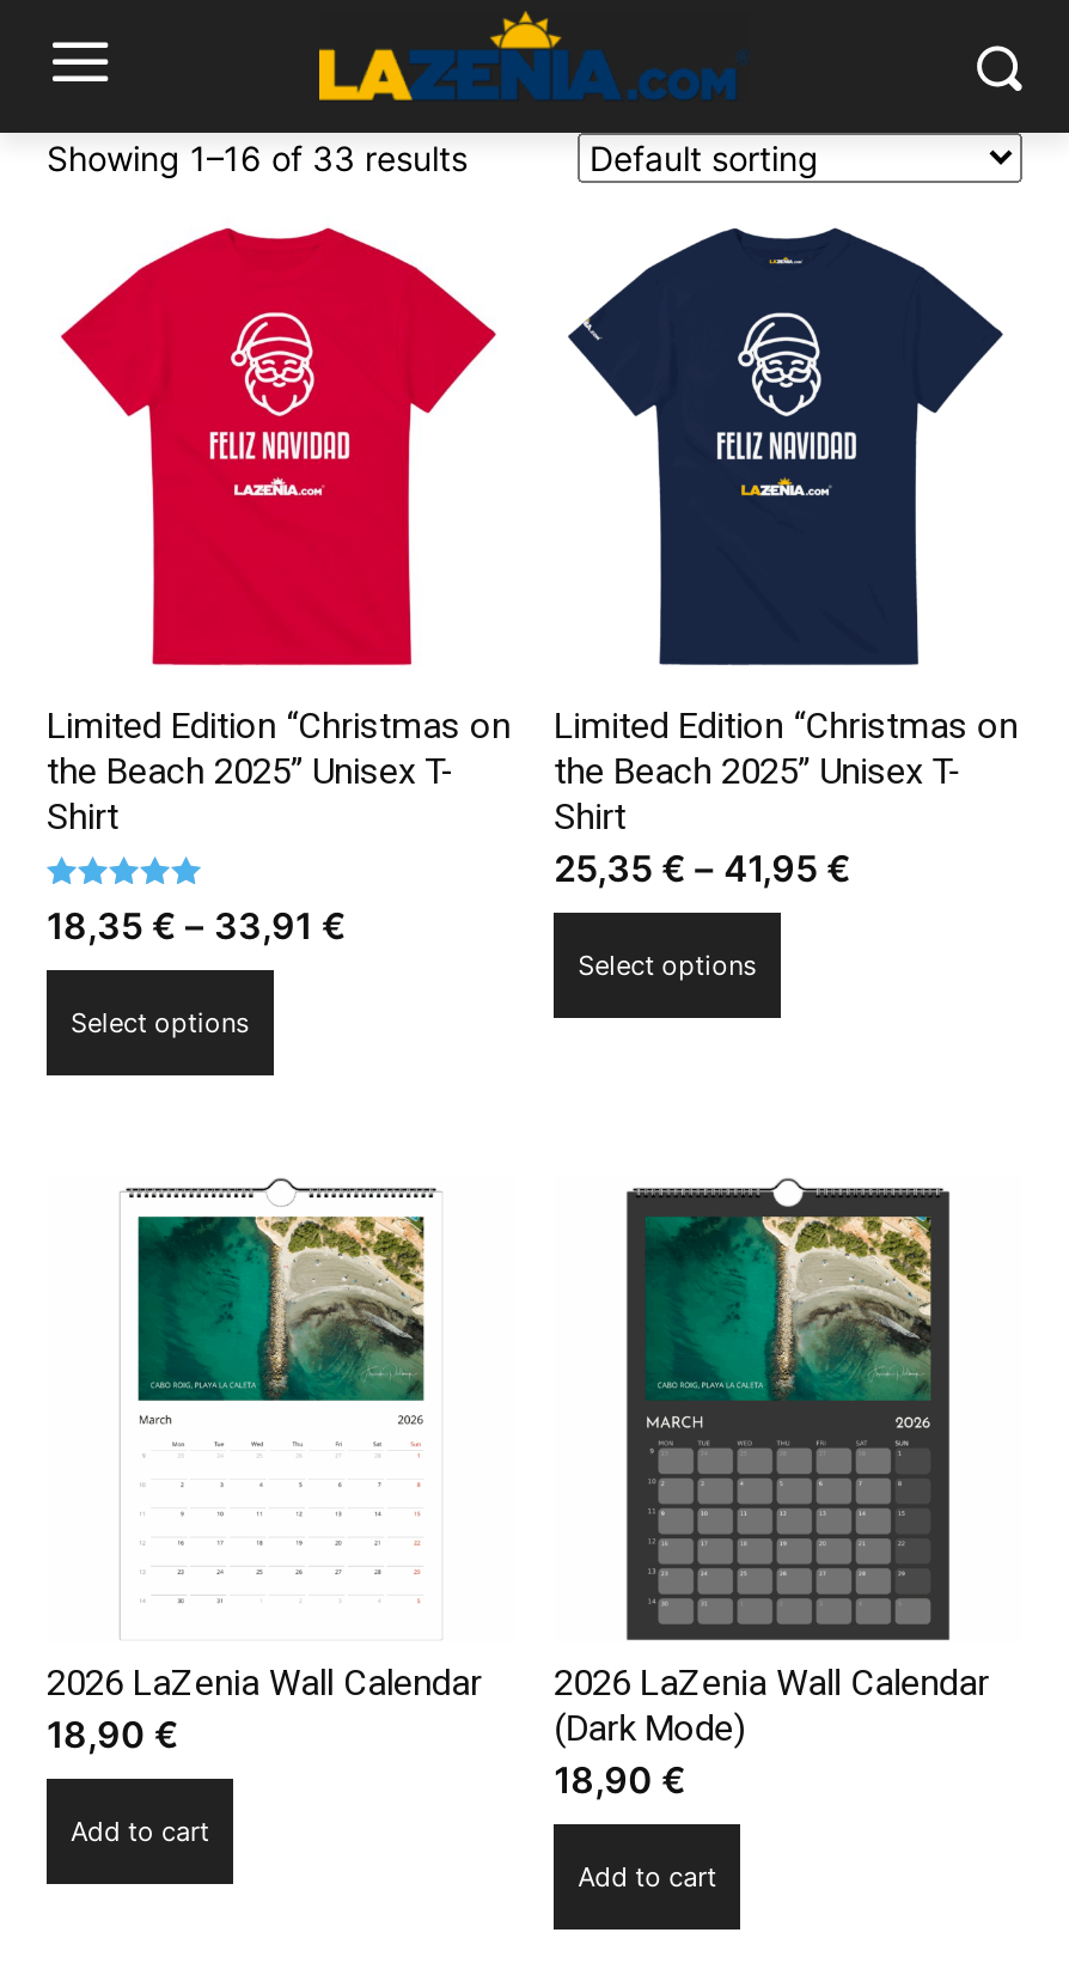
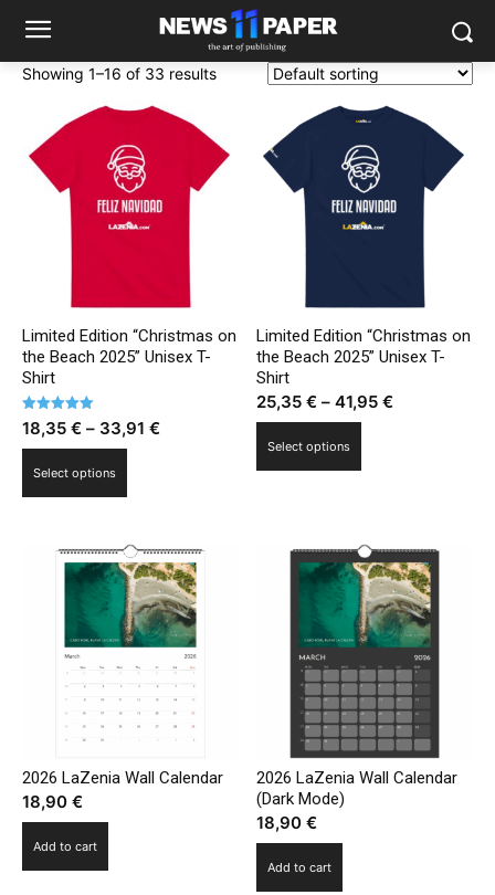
- [image]
+ [image]
